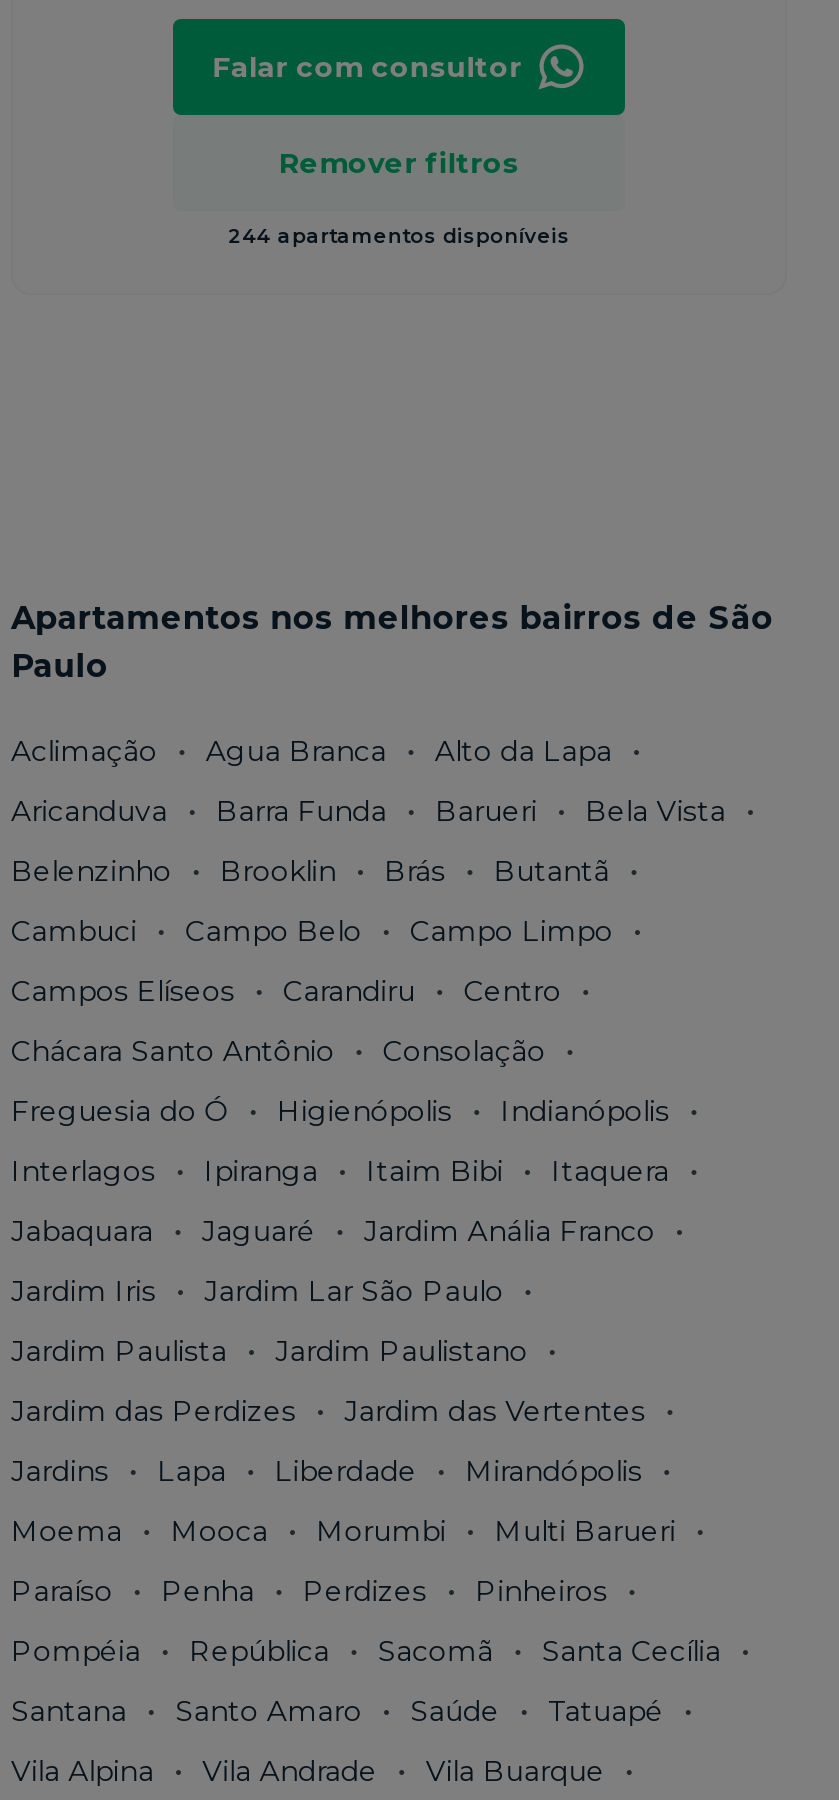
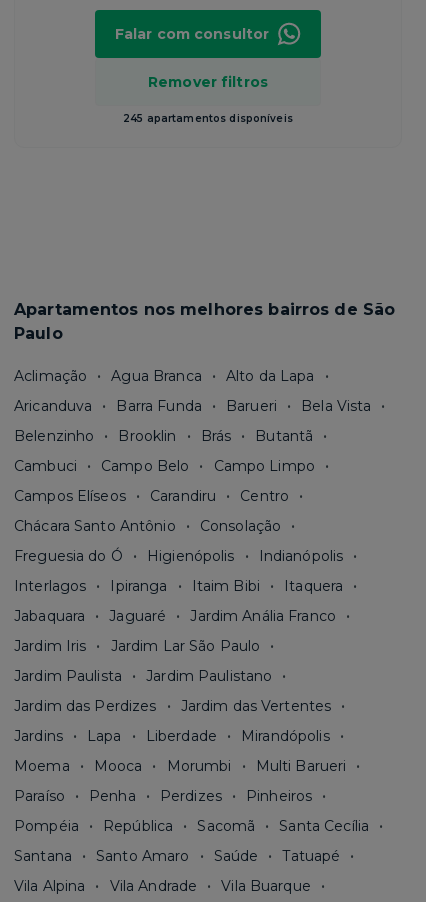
- 244 apartamentos disponíveis
+ 245 apartamentos disponíveis
